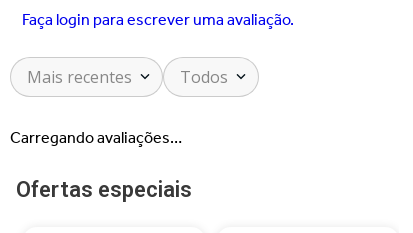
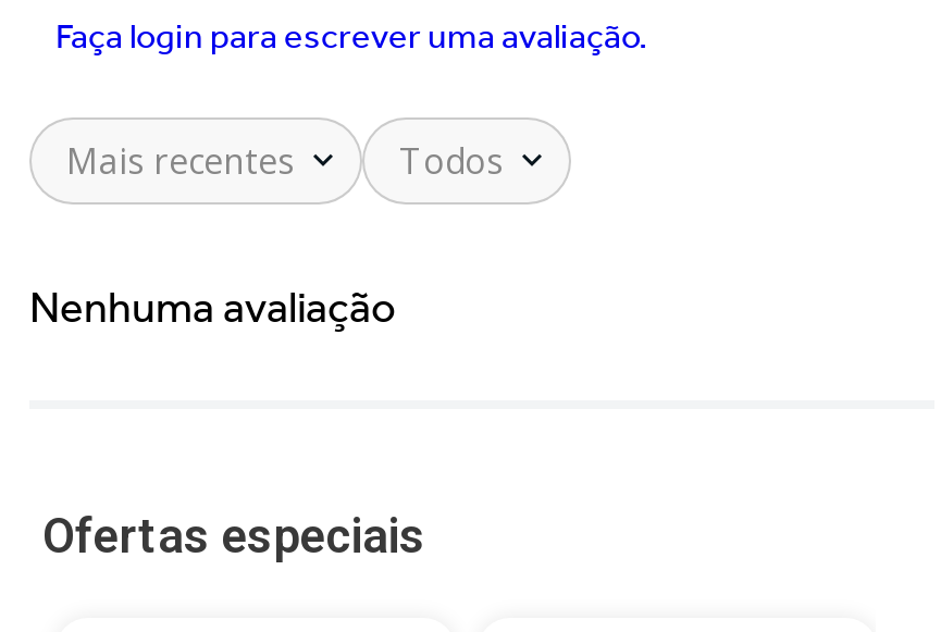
- Carregando avaliações…
+ Nenhuma avaliação
